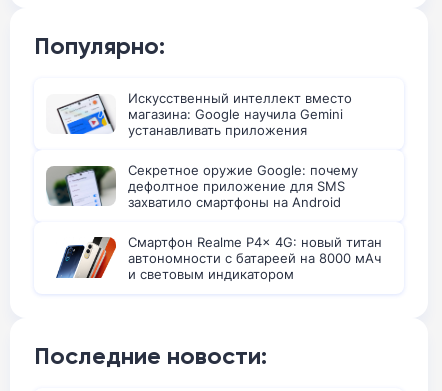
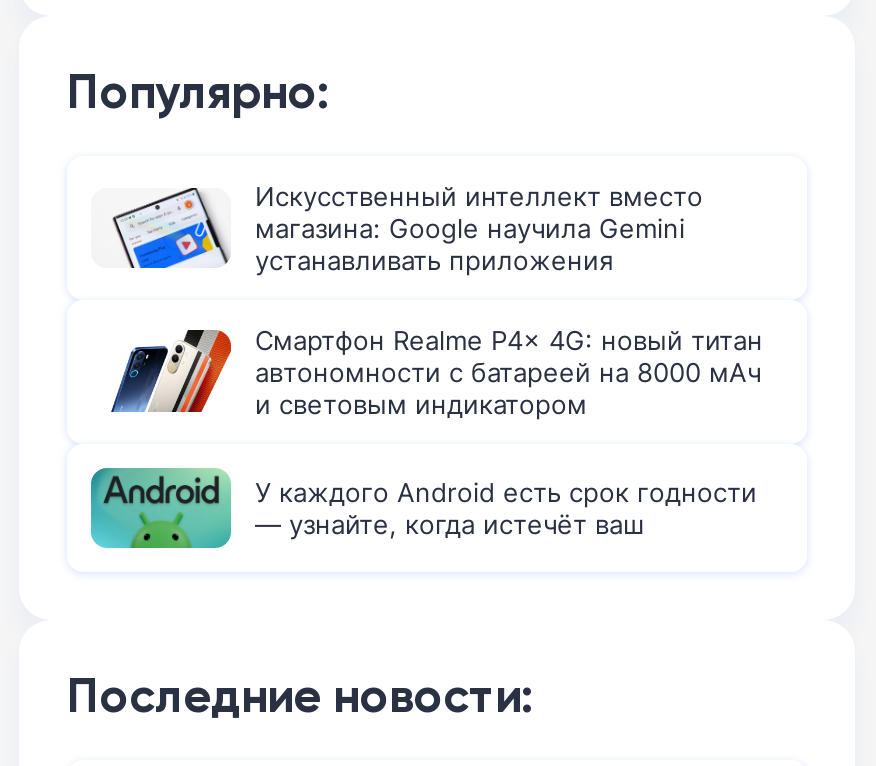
- [image]
- Секретное оружие Google: почему
- дефолтное приложение для SMS
- захватило смартфоны на Android

moved up: [image] | автономности с батареей на 8000 мАч | и световым индикатором

+ [image]
+ У каждого Android есть срок годности
+ — узнайте, когда истечёт ваш
